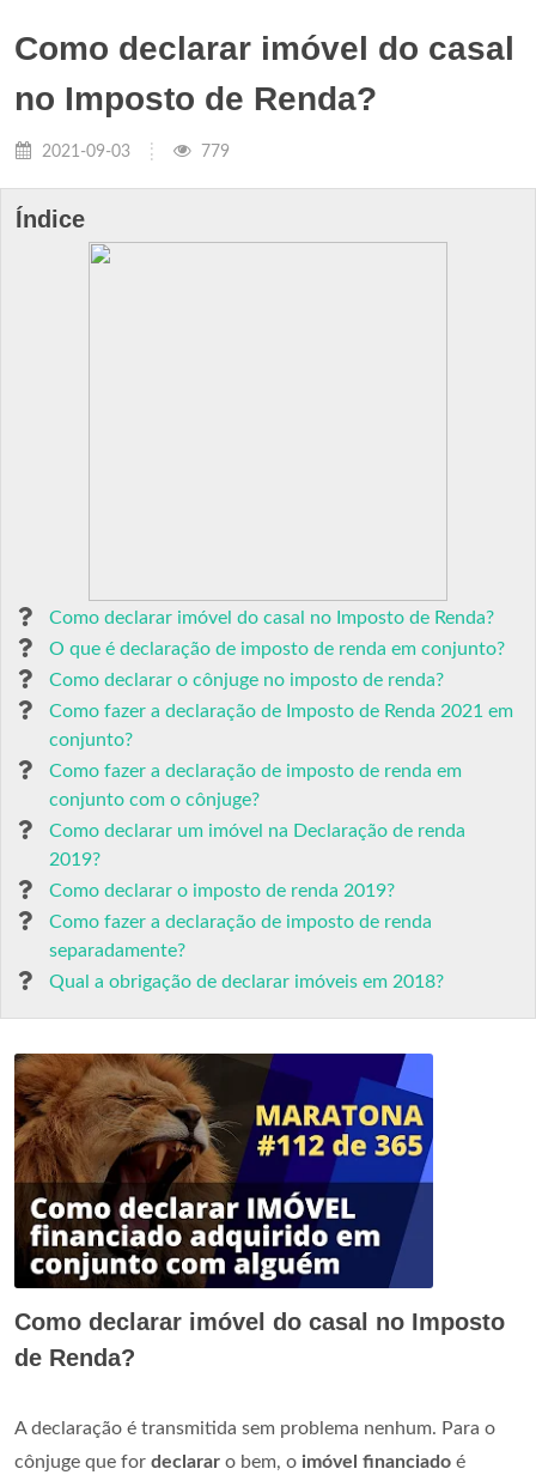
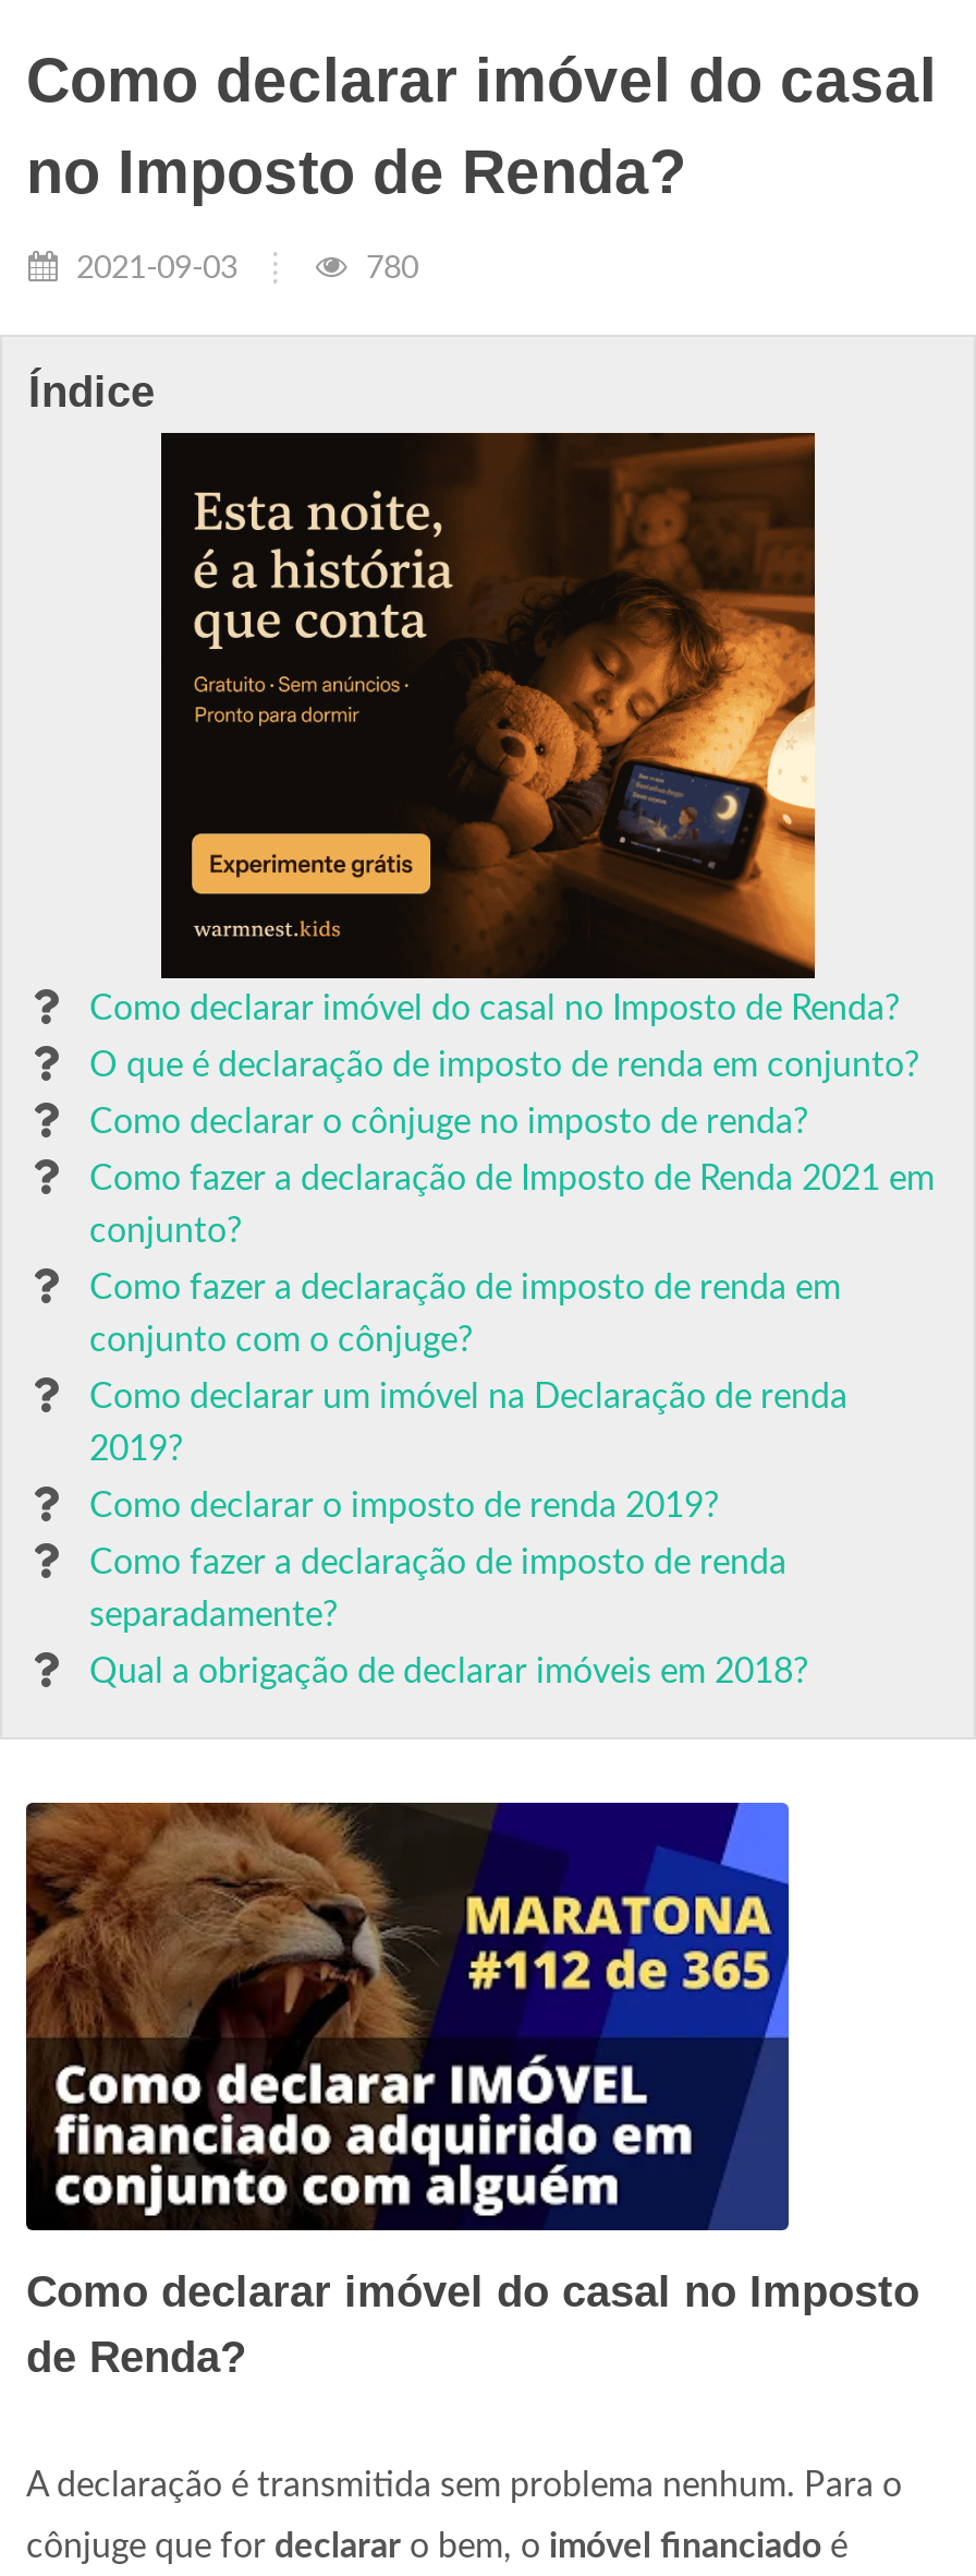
- 779
+ 780

+ [image]
